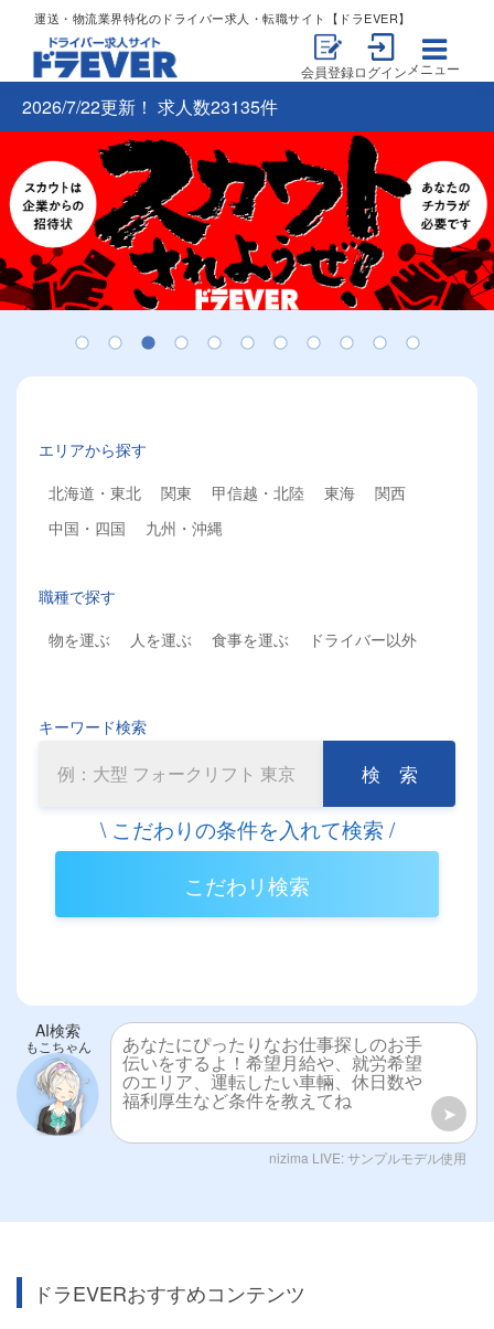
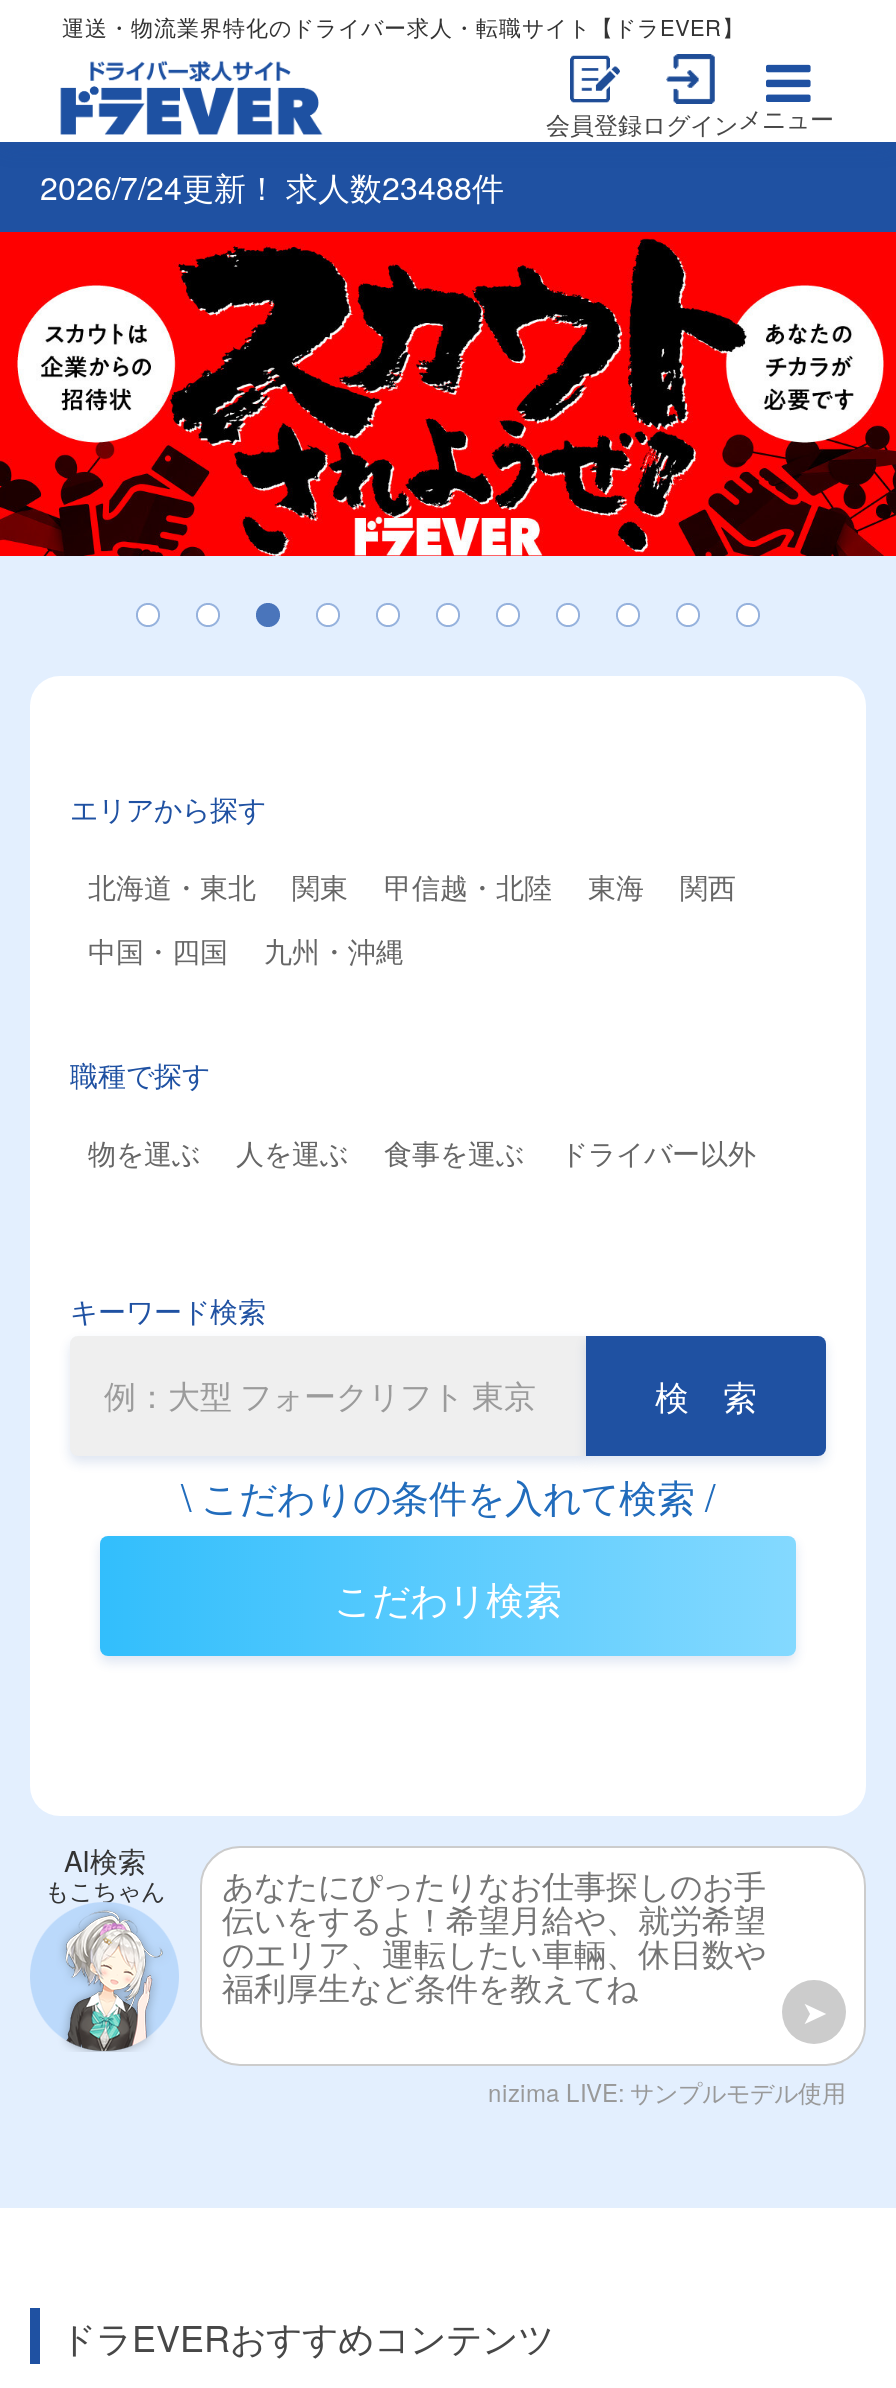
- 2026/7/22更新！ 求人数23135件
+ 2026/7/24更新！ 求人数23488件
